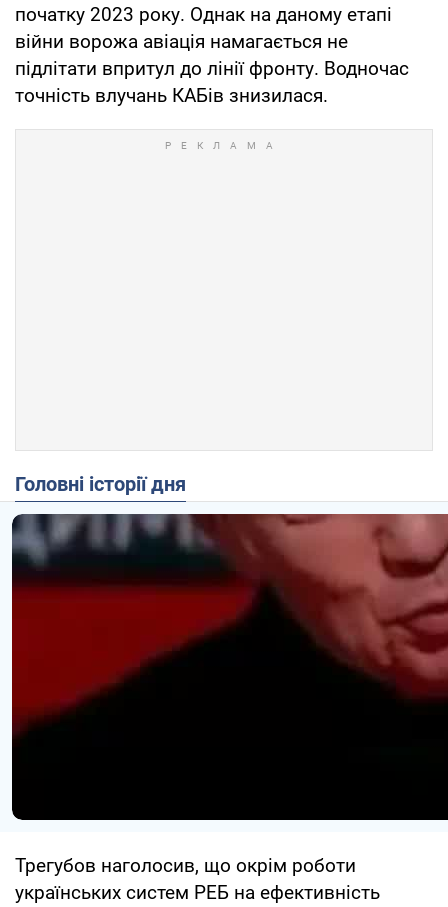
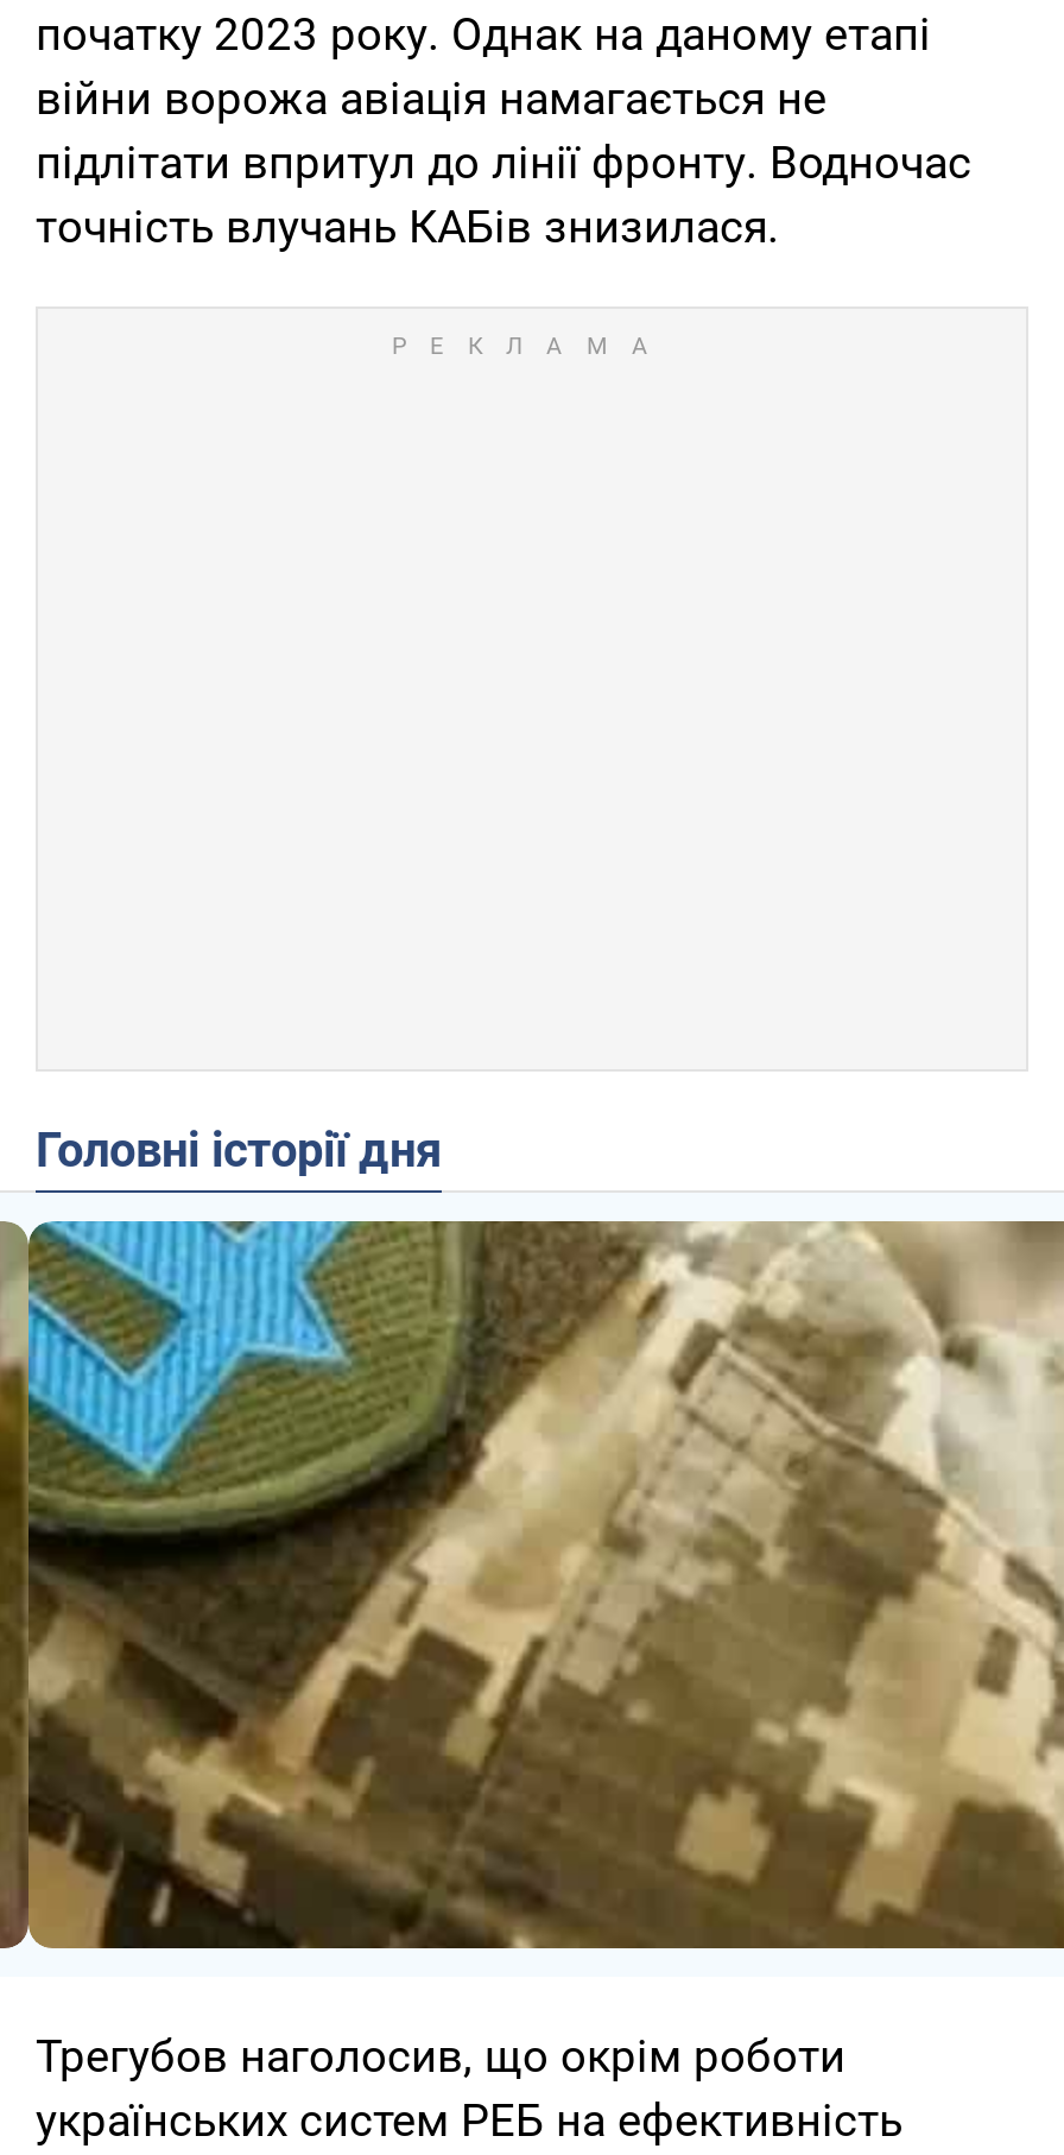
- [image]
+ [image]
